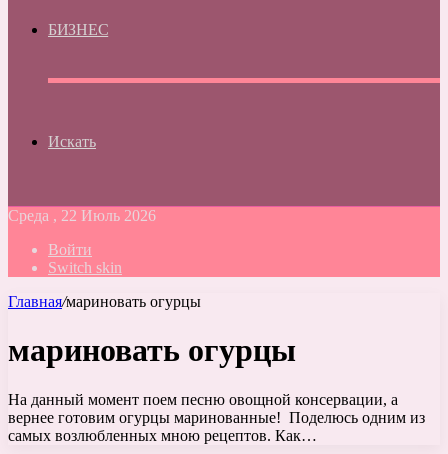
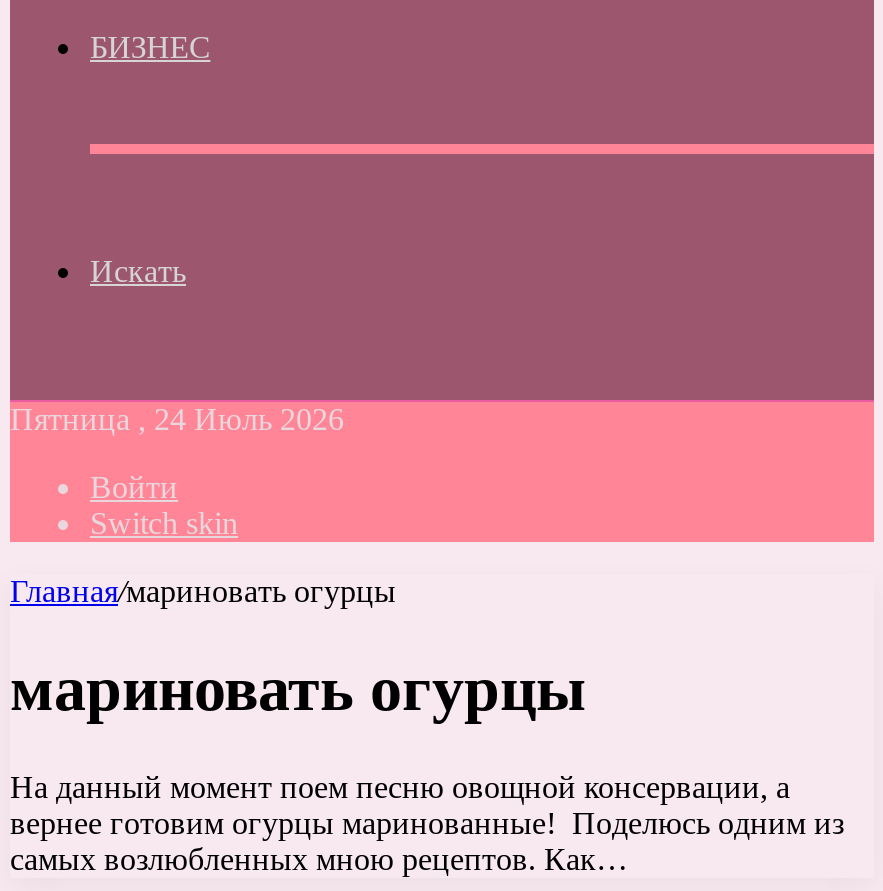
- Среда , 22 Июль 2026
+ Пятница , 24 Июль 2026
